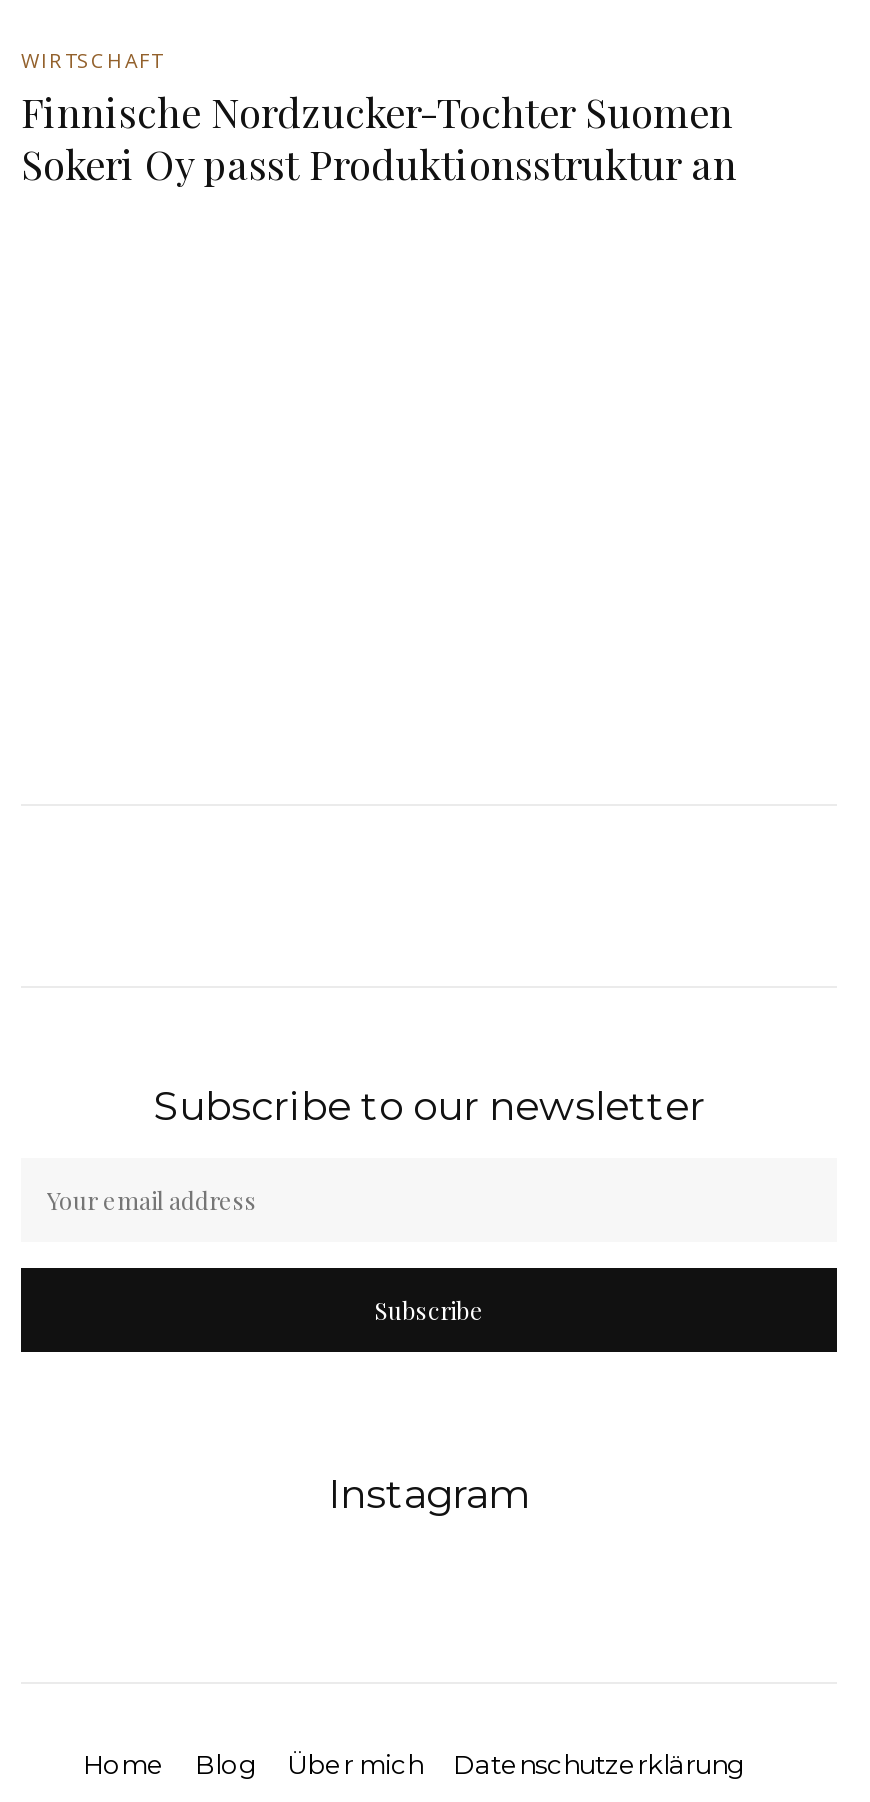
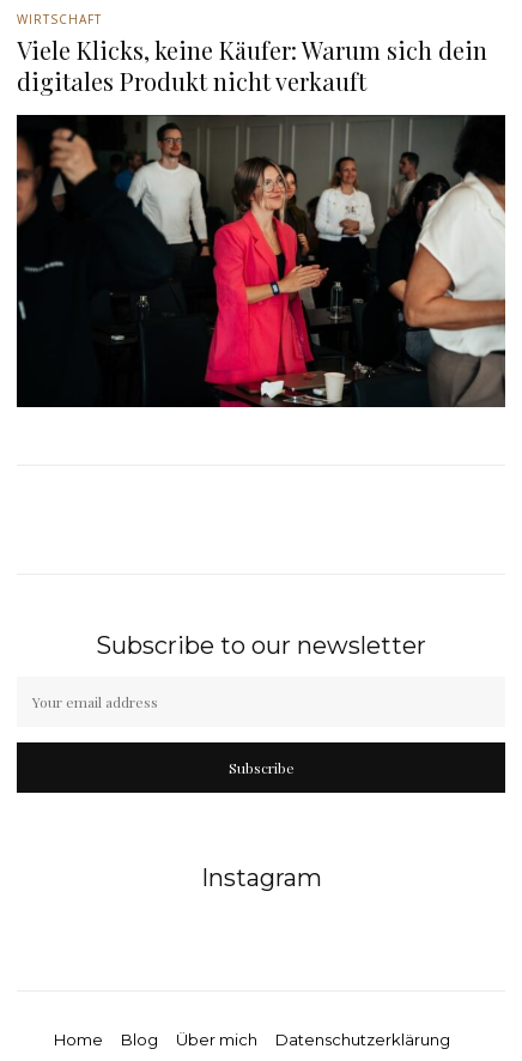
+ [image]

- Finnische Nordzucker-Tochter Suomen
- Sokeri Oy passt Produktionsstruktur an
+ Viele Klicks, keine Käufer: Warum sich dein
+ digitales Produkt nicht verkauft
